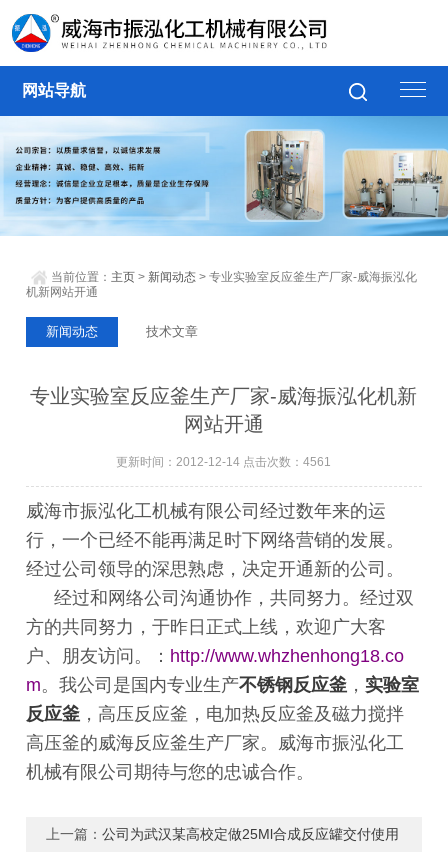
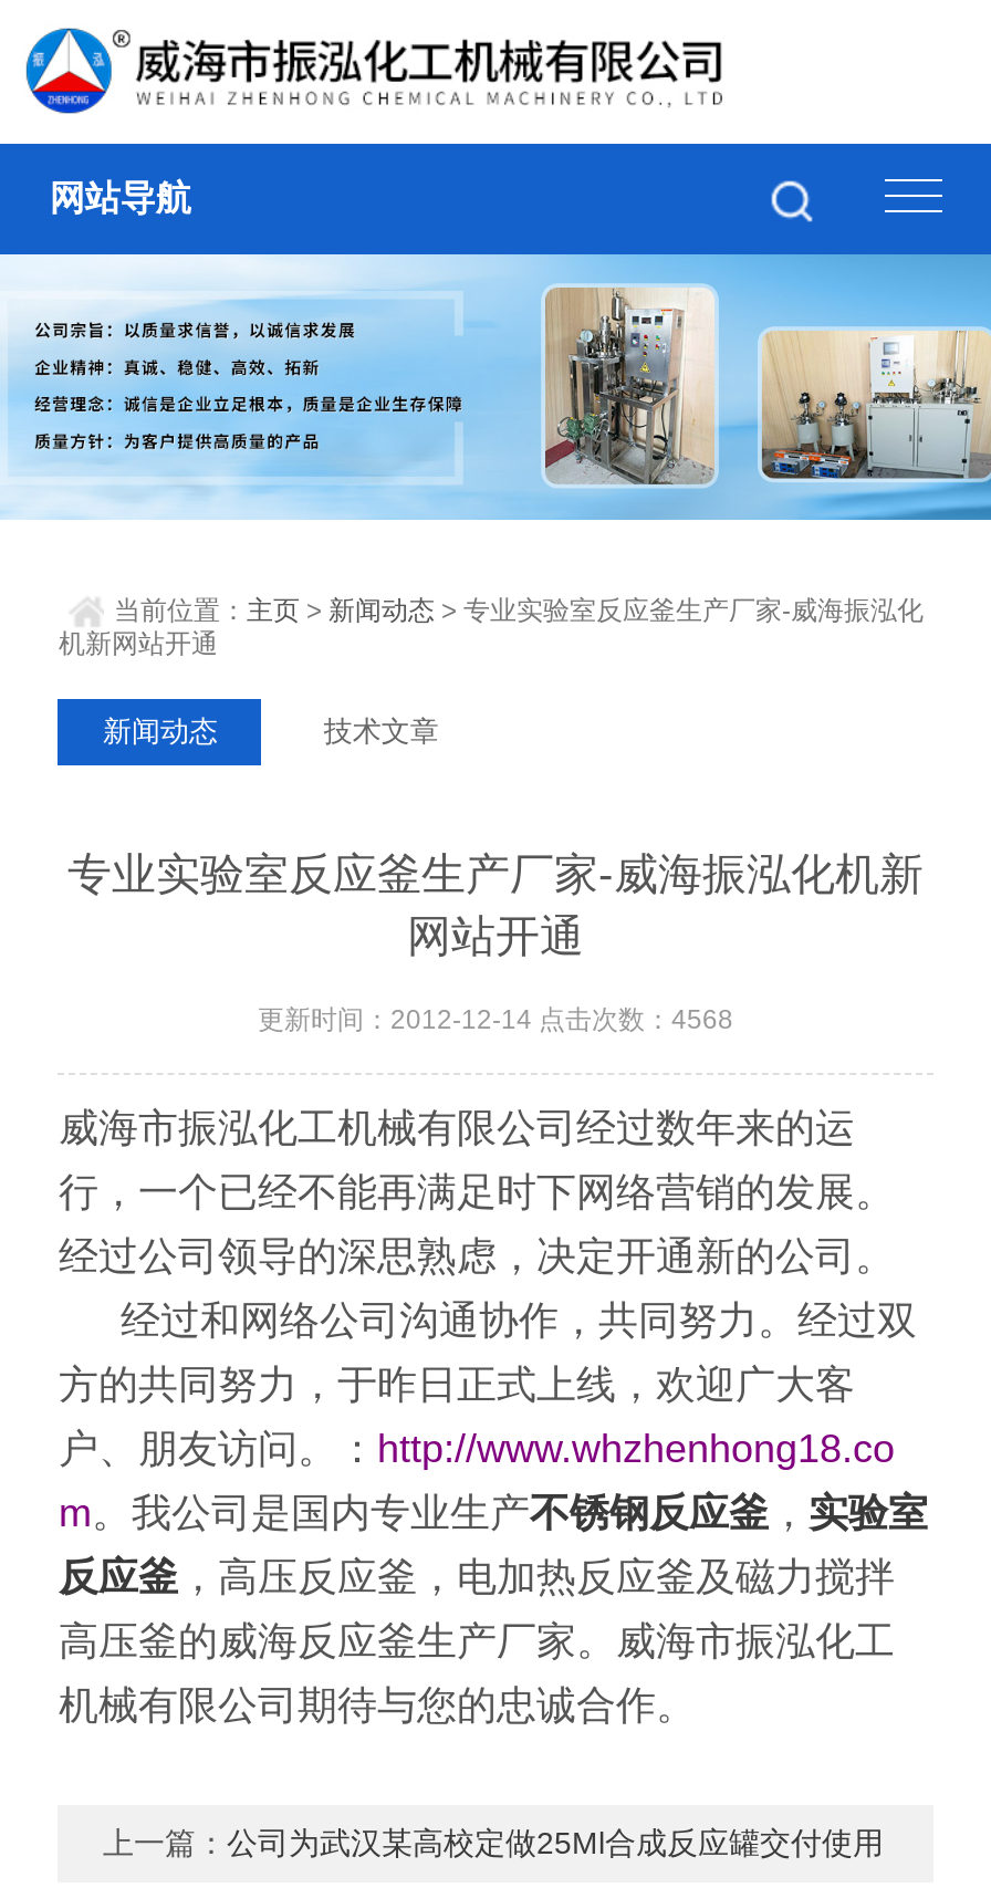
- 更新时间：2012-12-14 点击次数：4561
+ 更新时间：2012-12-14 点击次数：4568
